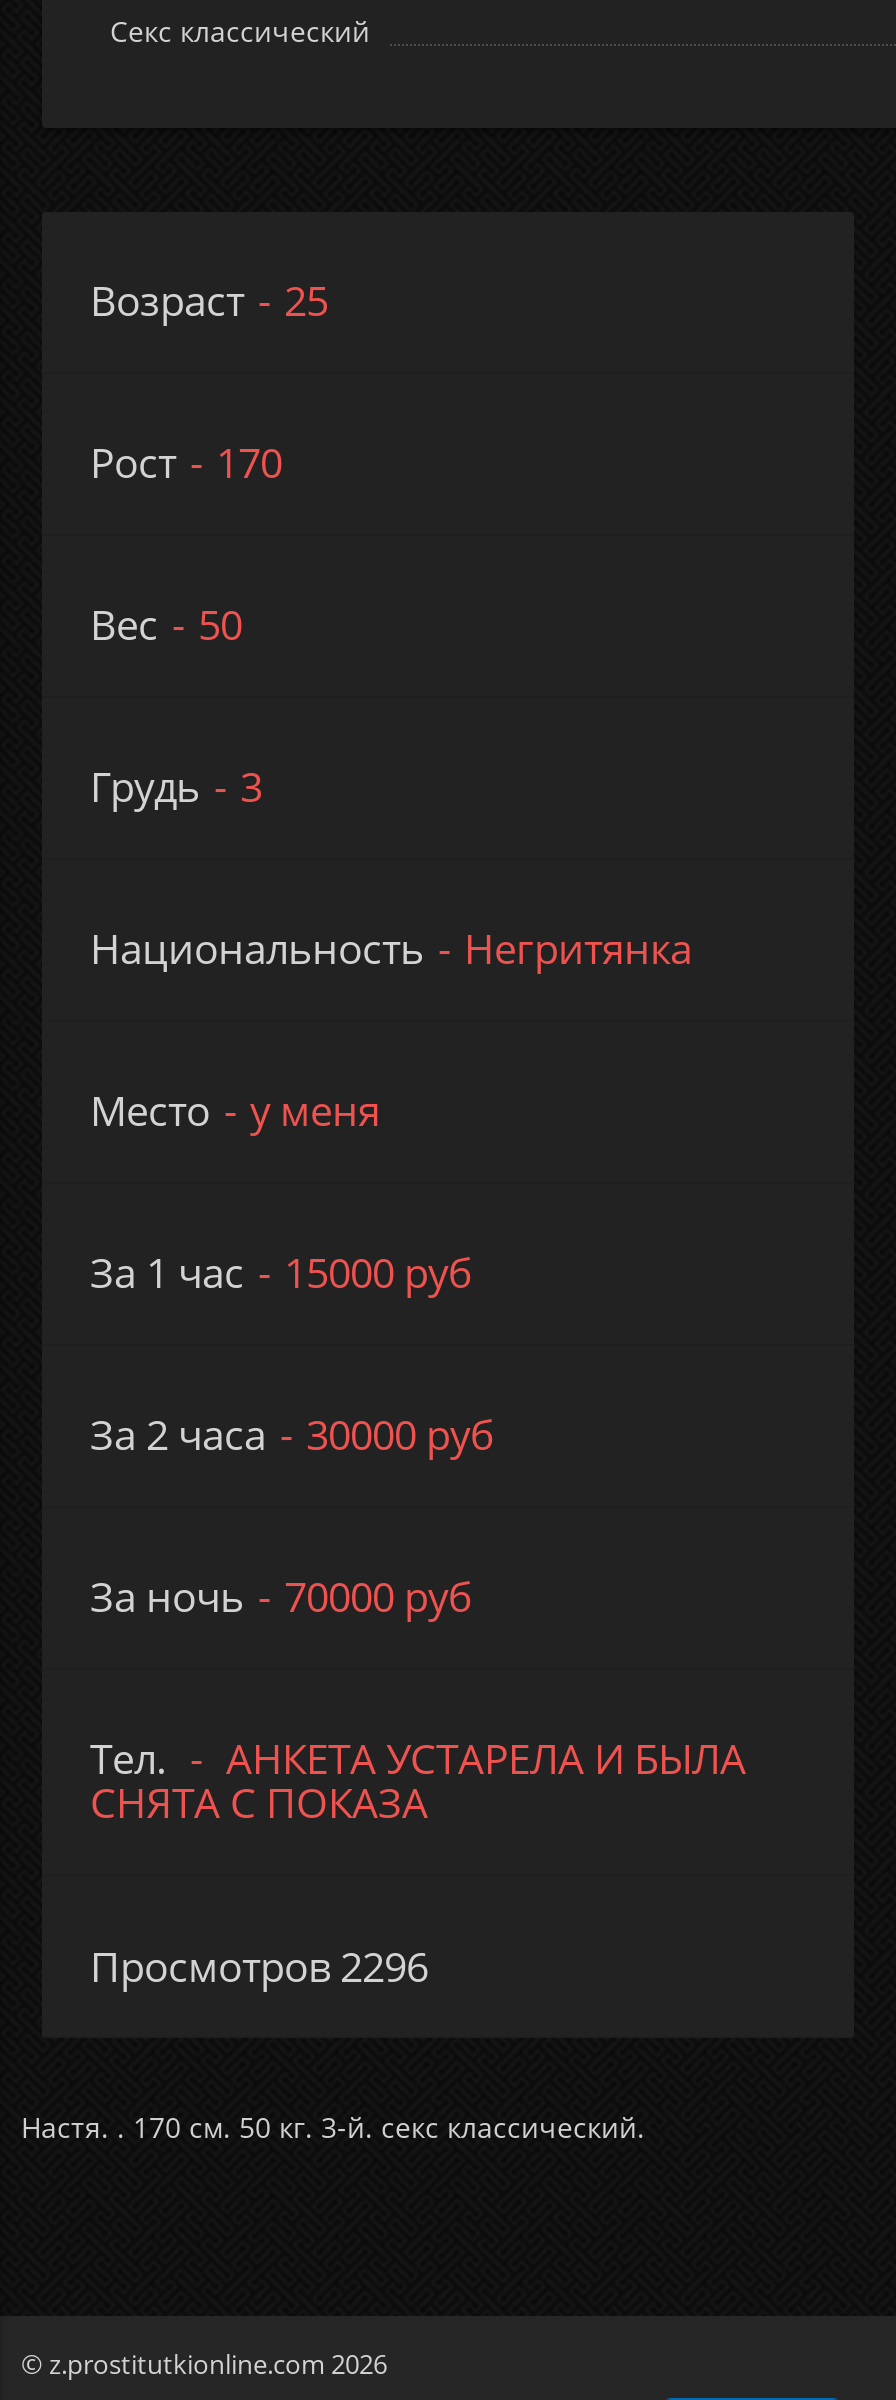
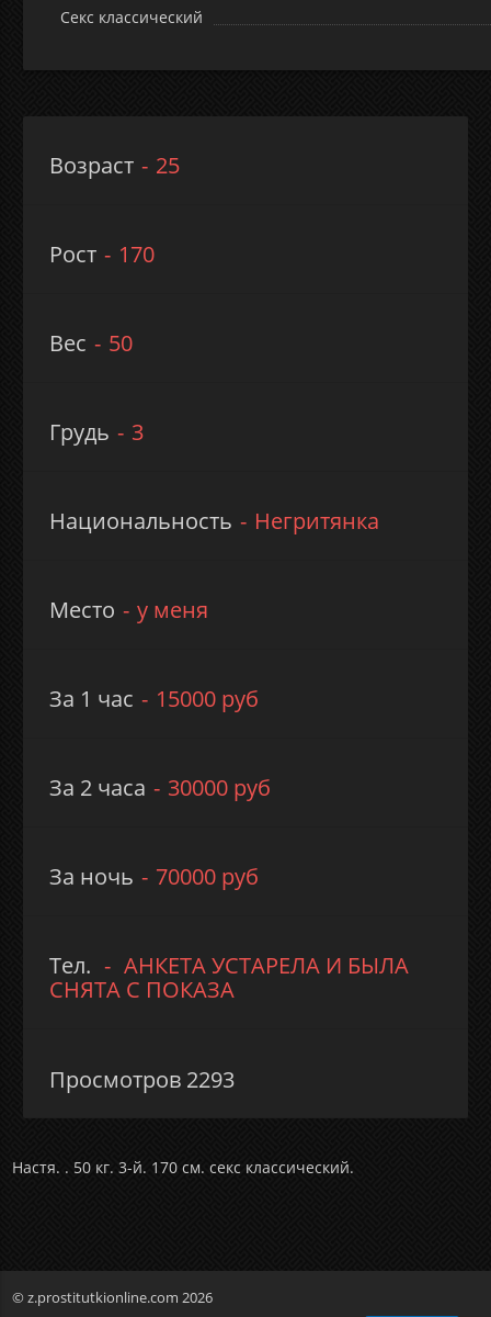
- Просмотров 2296
+ Просмотров 2293

- Настя. . 170 см. 50 кг. 3-й. секс классический.
+ Настя. . 50 кг. 3-й. 170 см. секс классический.
